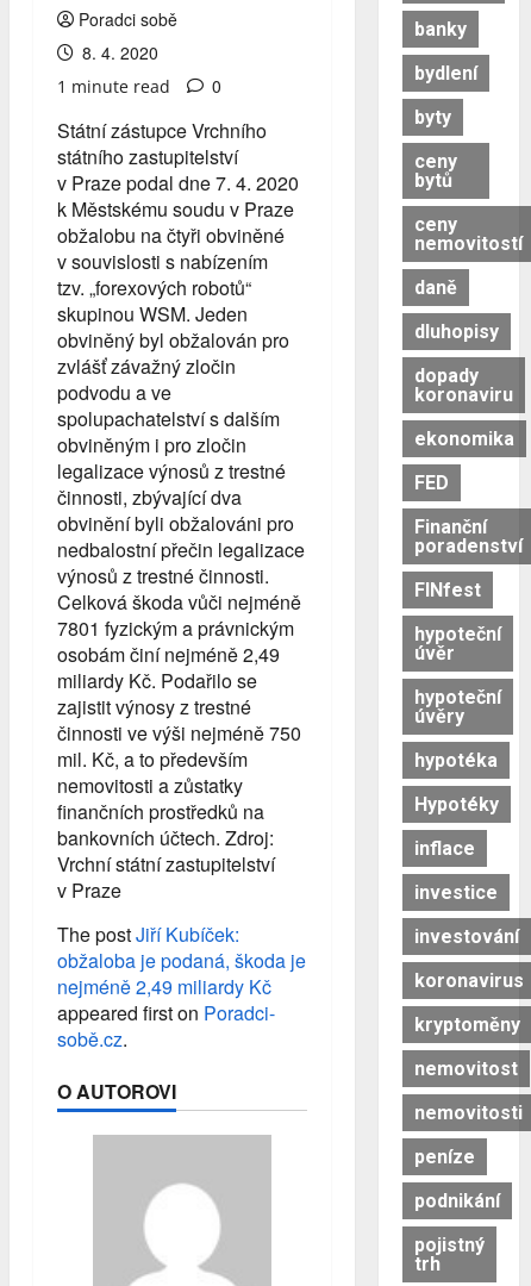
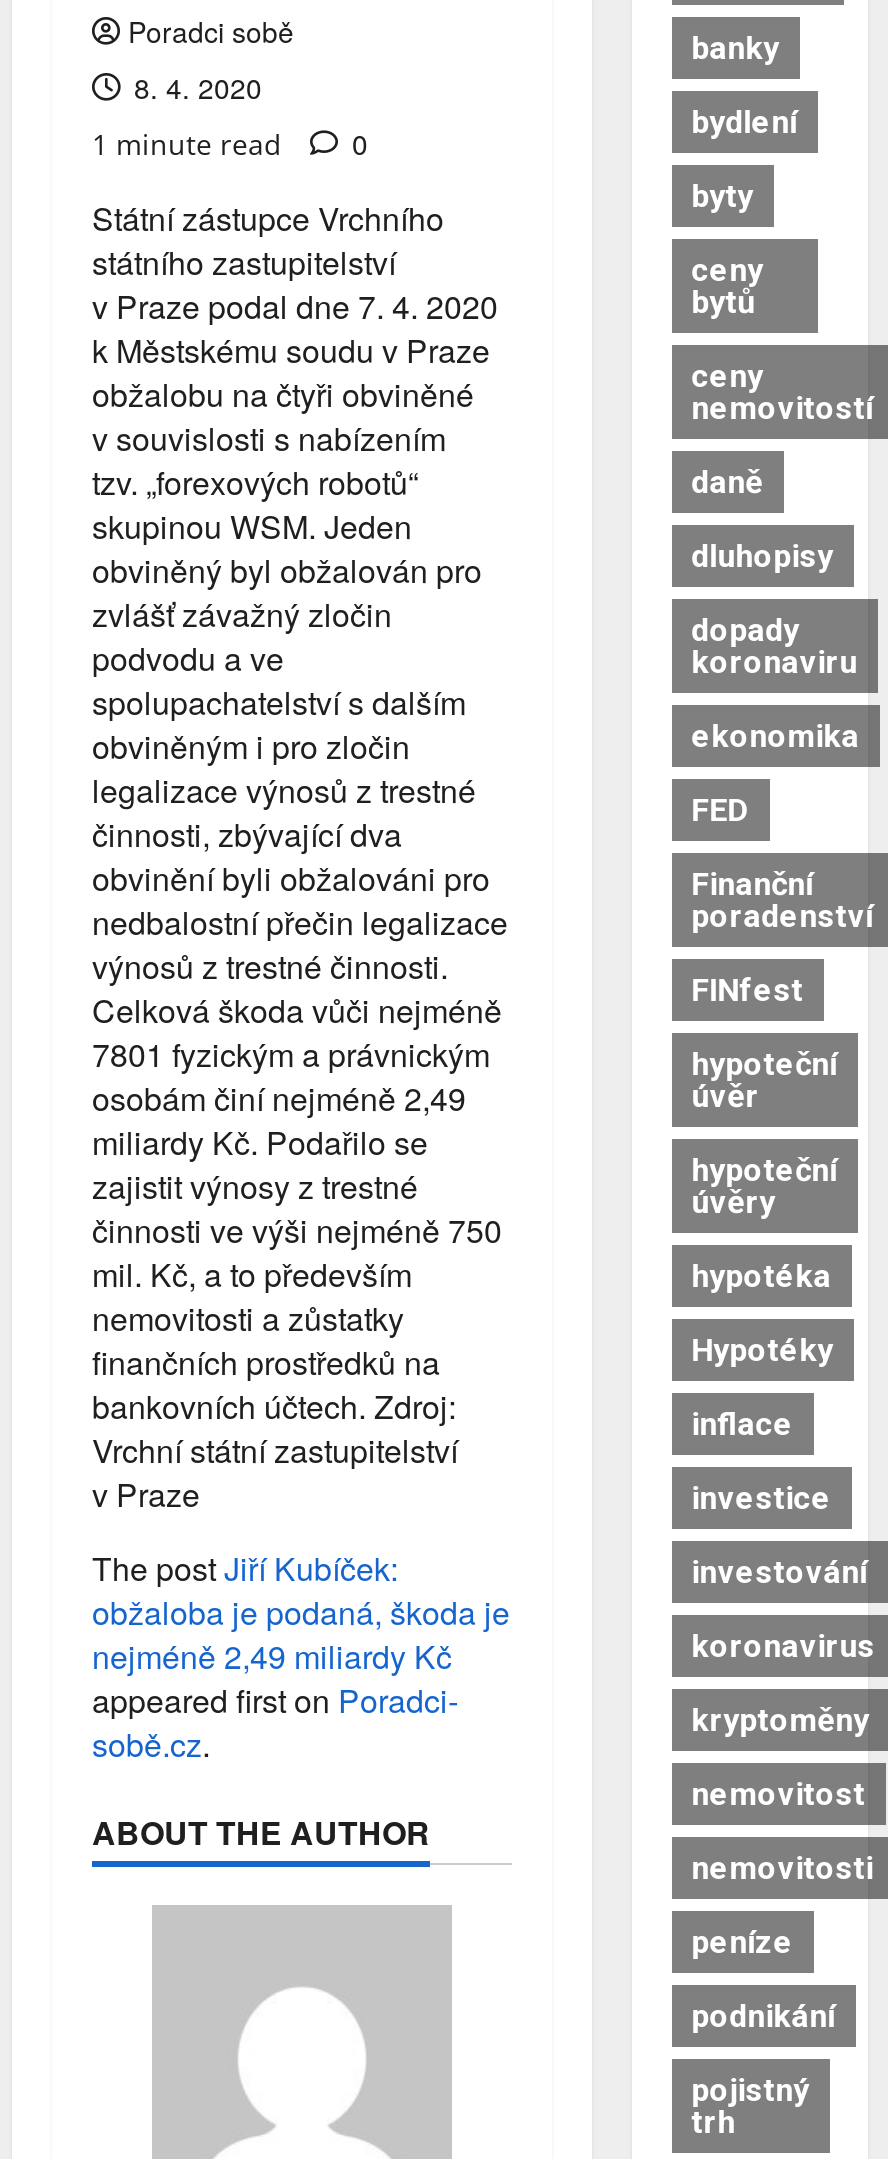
- O AUTOROVI
+ ABOUT THE AUTHOR
